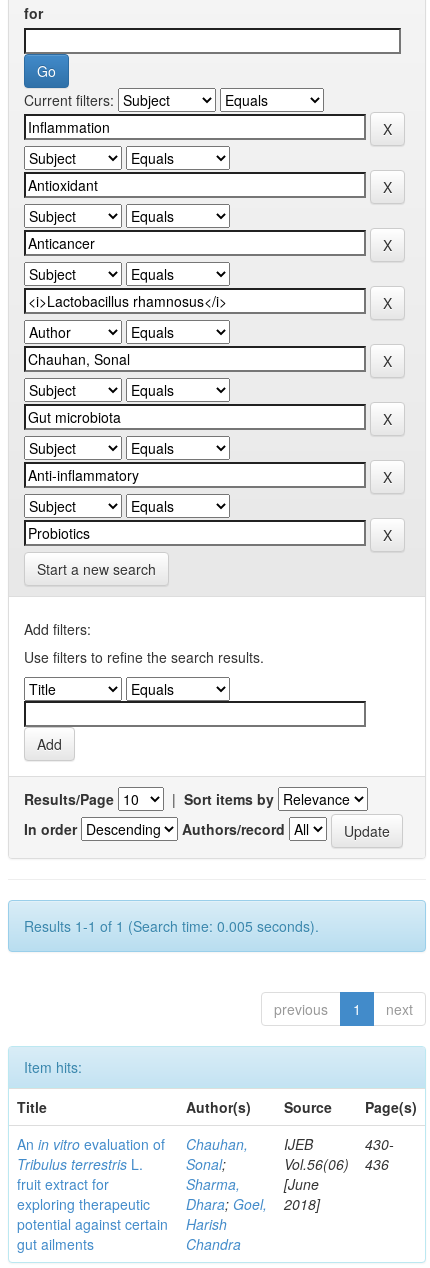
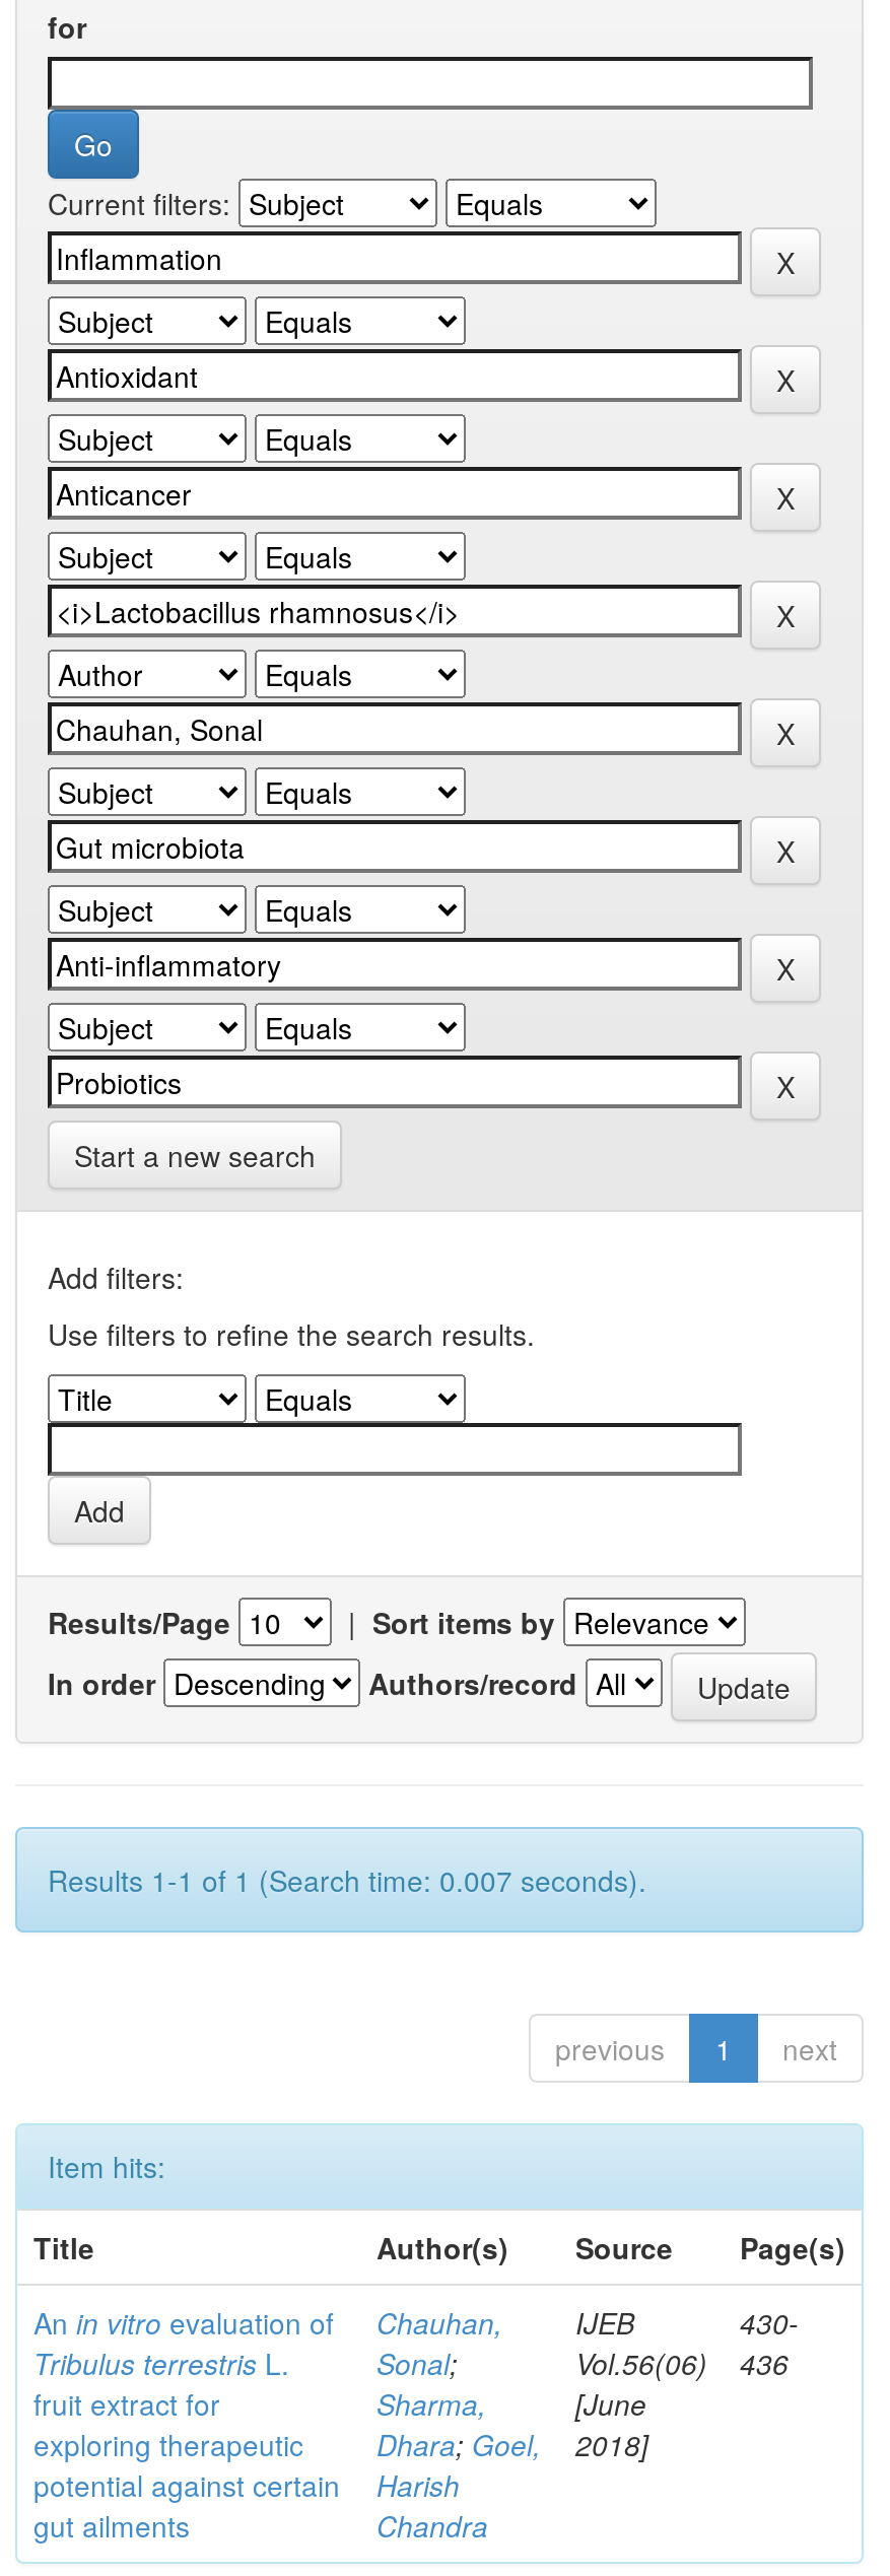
- Results 1-1 of 1 (Search time: 0.005 seconds).
+ Results 1-1 of 1 (Search time: 0.007 seconds).
